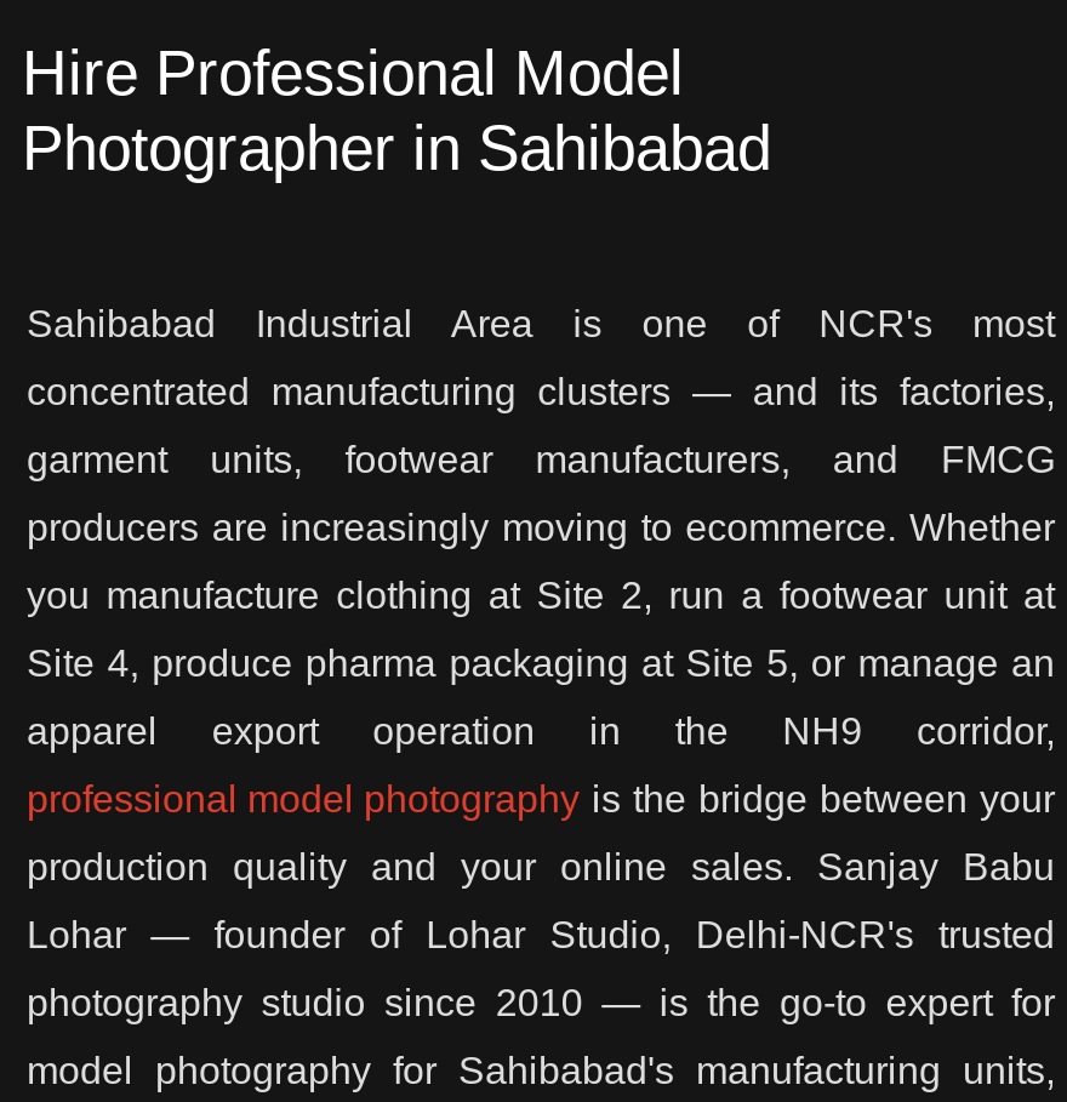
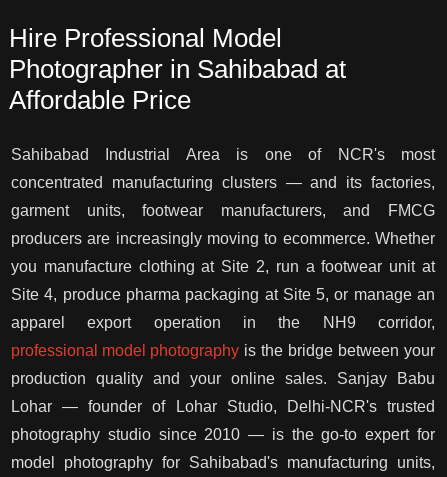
- Photographer in Sahibabad
+ Photographer in Sahibabad at
+ Affordable Price
